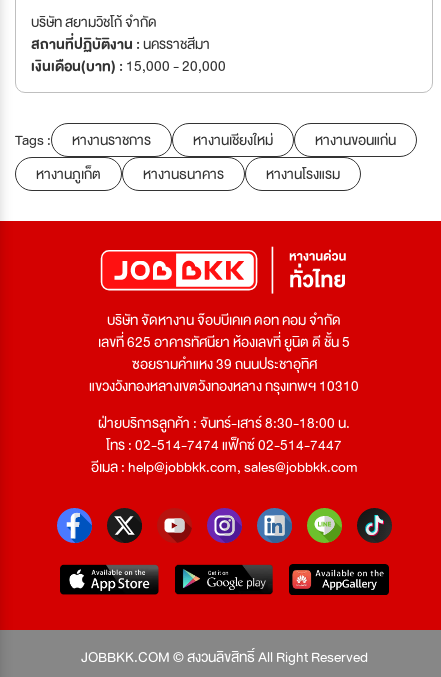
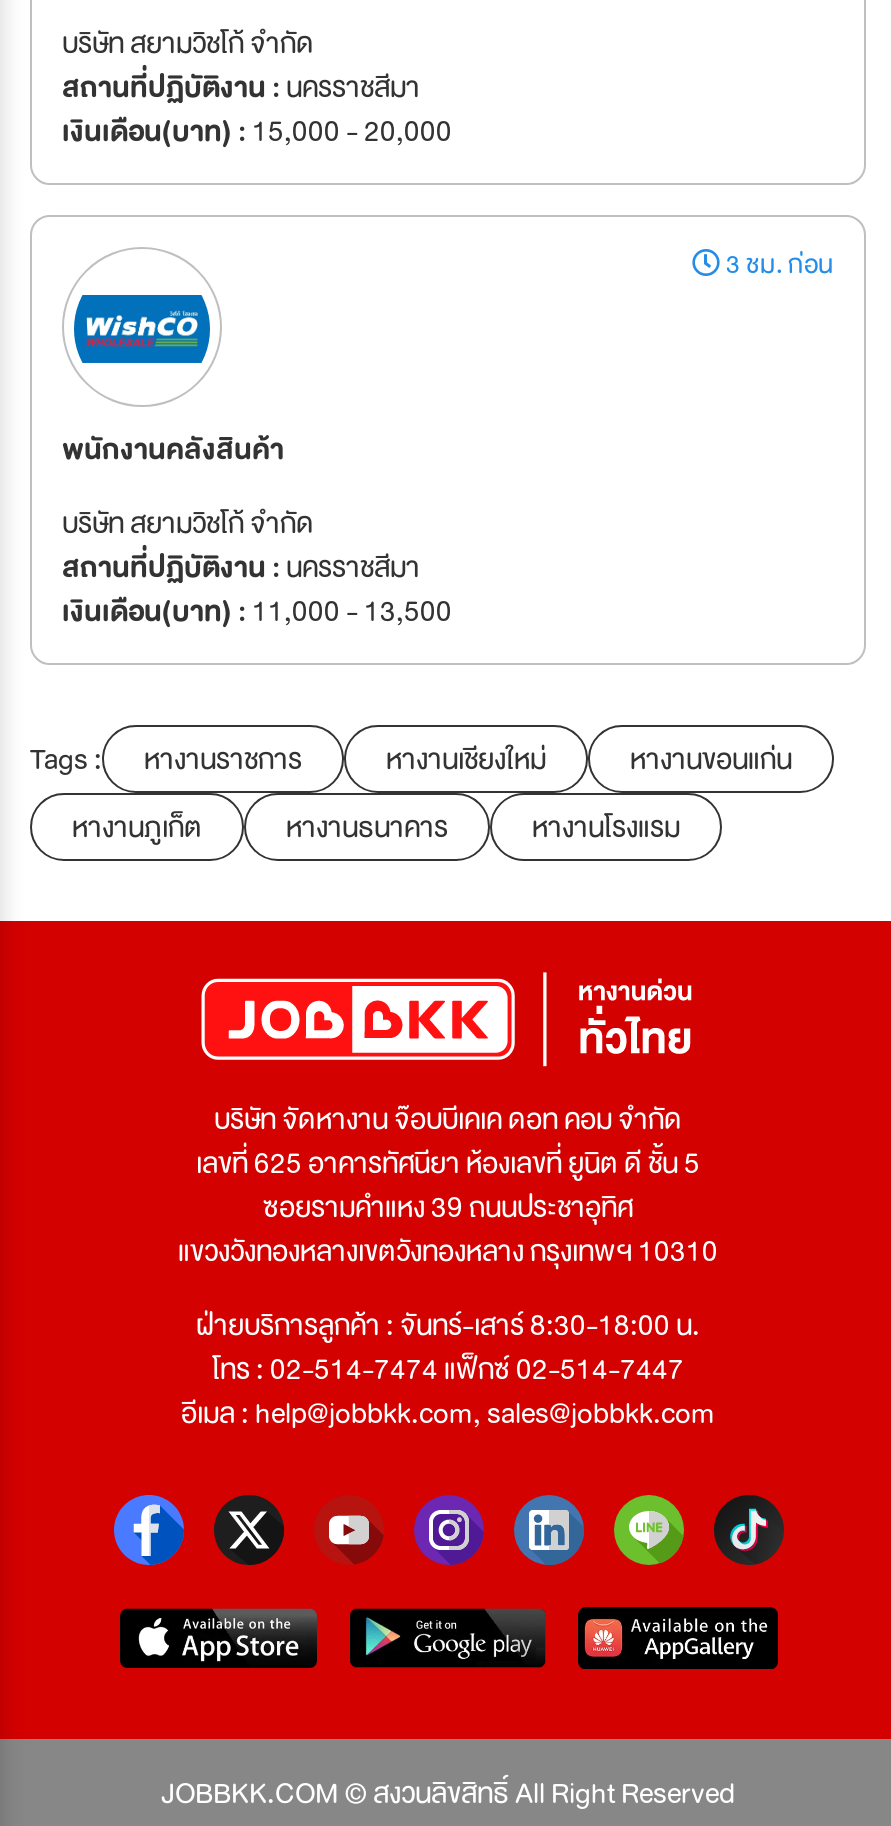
+ [image]
+ พนักงานคลังสินค้า
+ บริษัท สยามวิชโก้ จำกัด
+ สถานที่ปฏิบัติงาน :นครราชสีมา
+ เงินเดือน(บาท) : 11,000 - 13,500

+ 3 ชม. ก่อน
